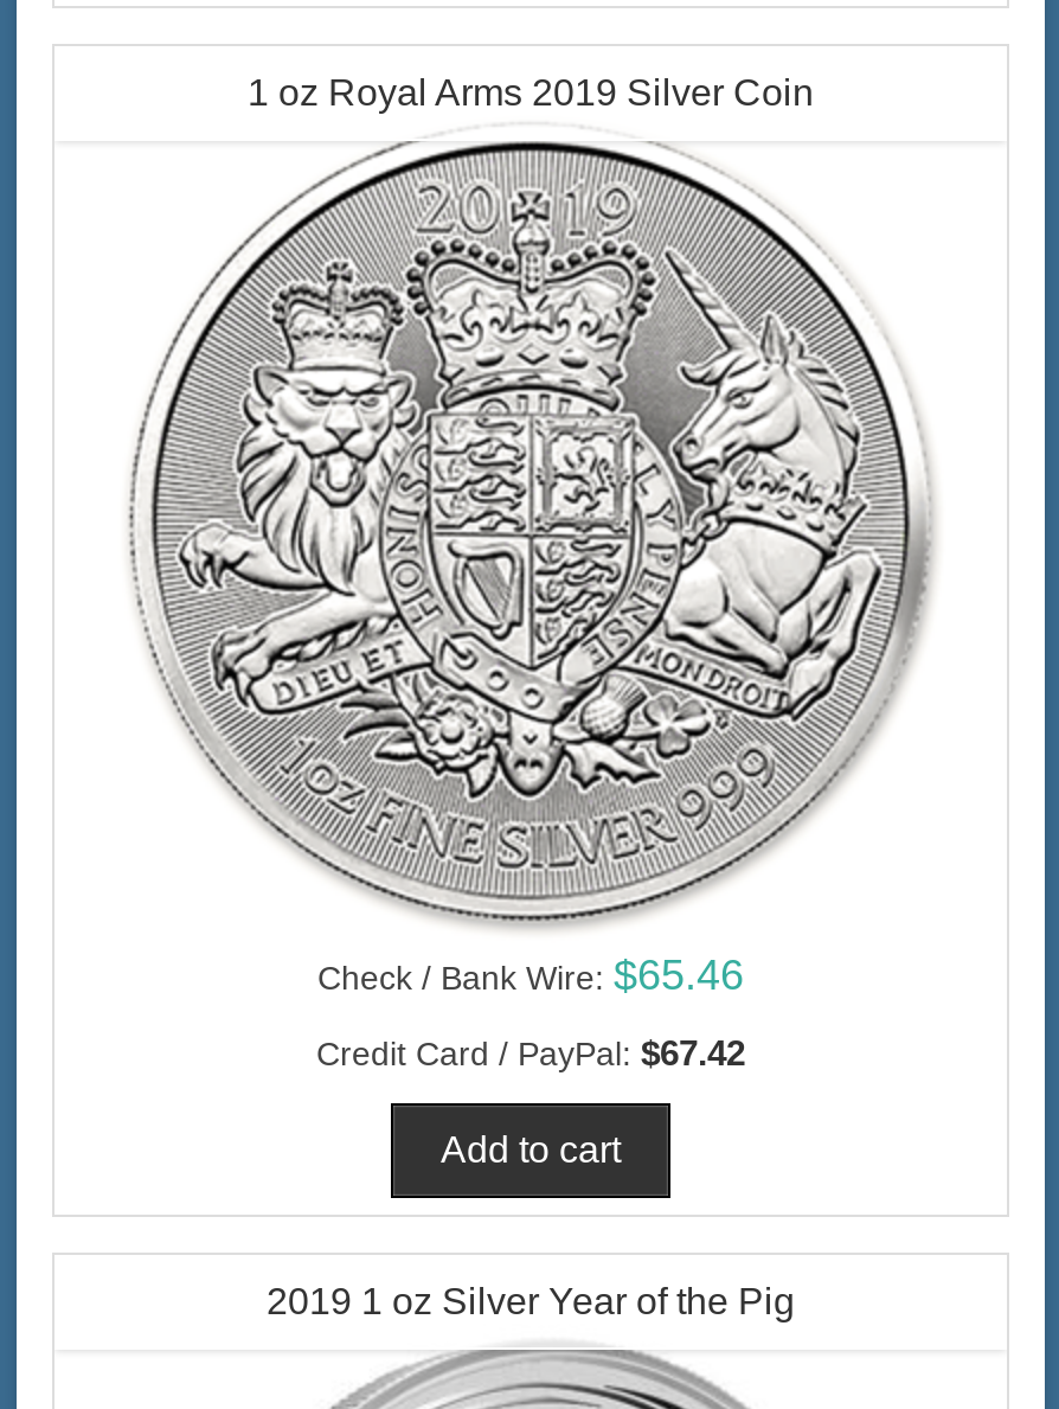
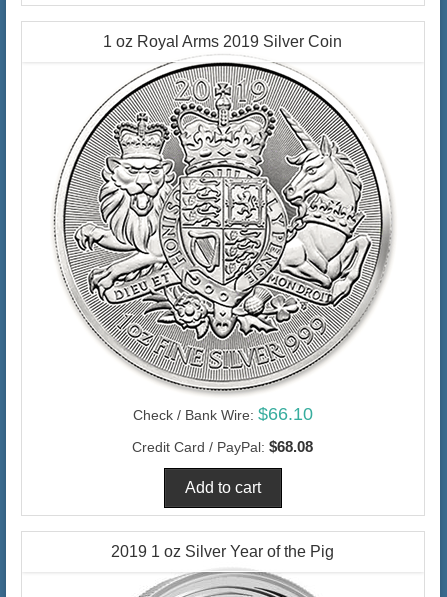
- Check / Bank Wire: $65.46
+ Check / Bank Wire: $66.10

- Credit Card / PayPal: $67.42
+ Credit Card / PayPal: $68.08
